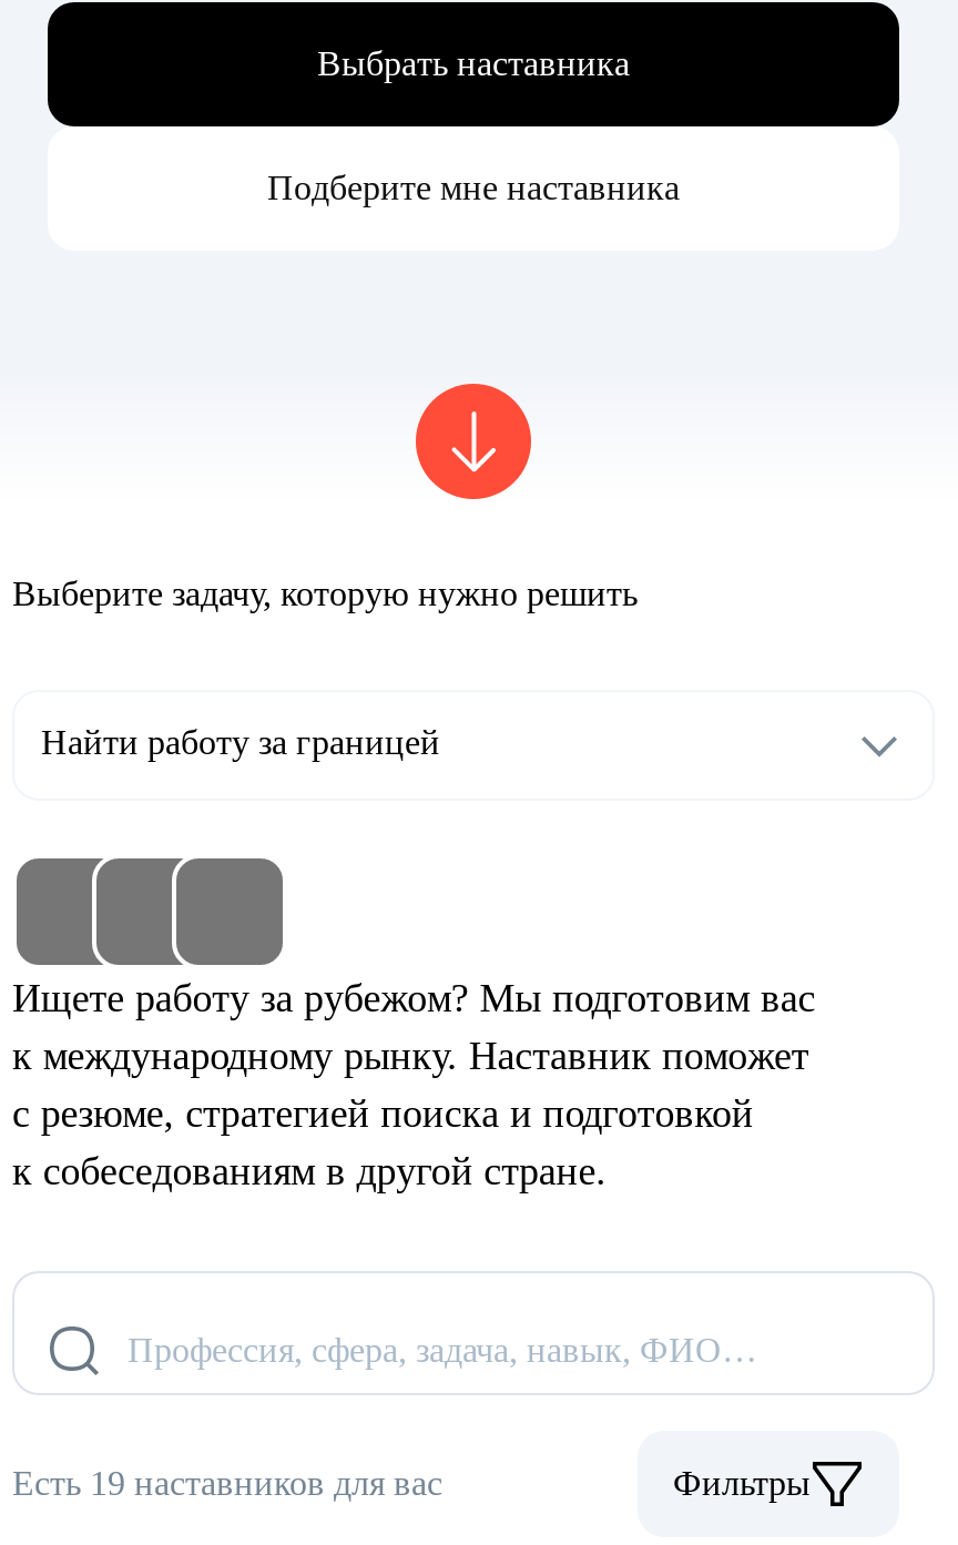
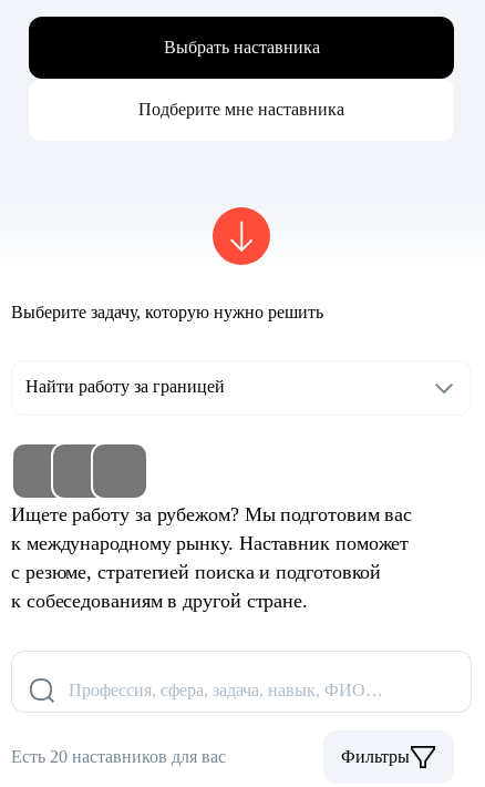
- Есть 19 наставников для вас
+ Есть 20 наставников для вас
